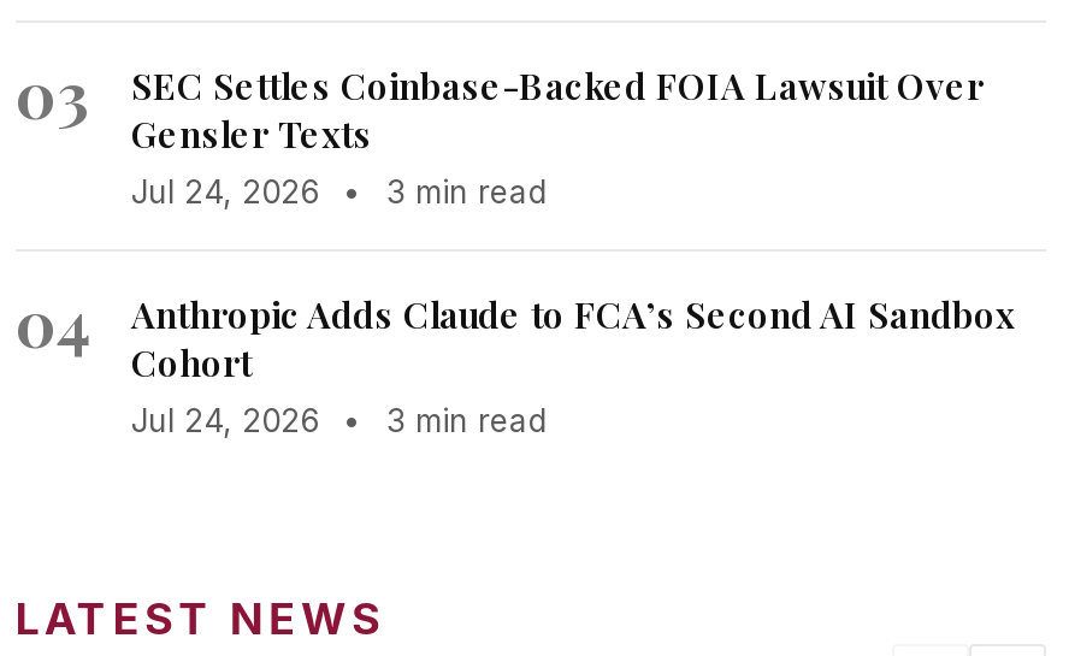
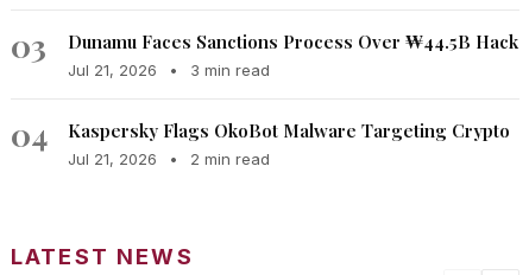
- SEC Settles Coinbase-Backed FOIA Lawsuit Over
- Gensler Texts
- Jul 24, 2026 • 3 min read
+ Dunamu Faces Sanctions Process Over ₩44.5B Hack
+ Jul 21, 2026 • 3 min read

- Anthropic Adds Claude to FCA’s Second AI Sandbox
- Cohort
- Jul 24, 2026 • 3 min read
+ Kaspersky Flags OkoBot Malware Targeting Crypto
+ Jul 21, 2026 • 2 min read
